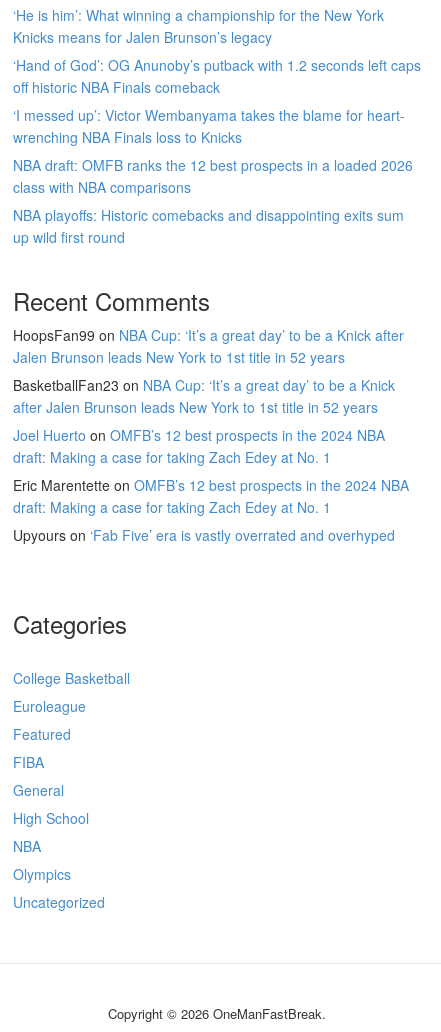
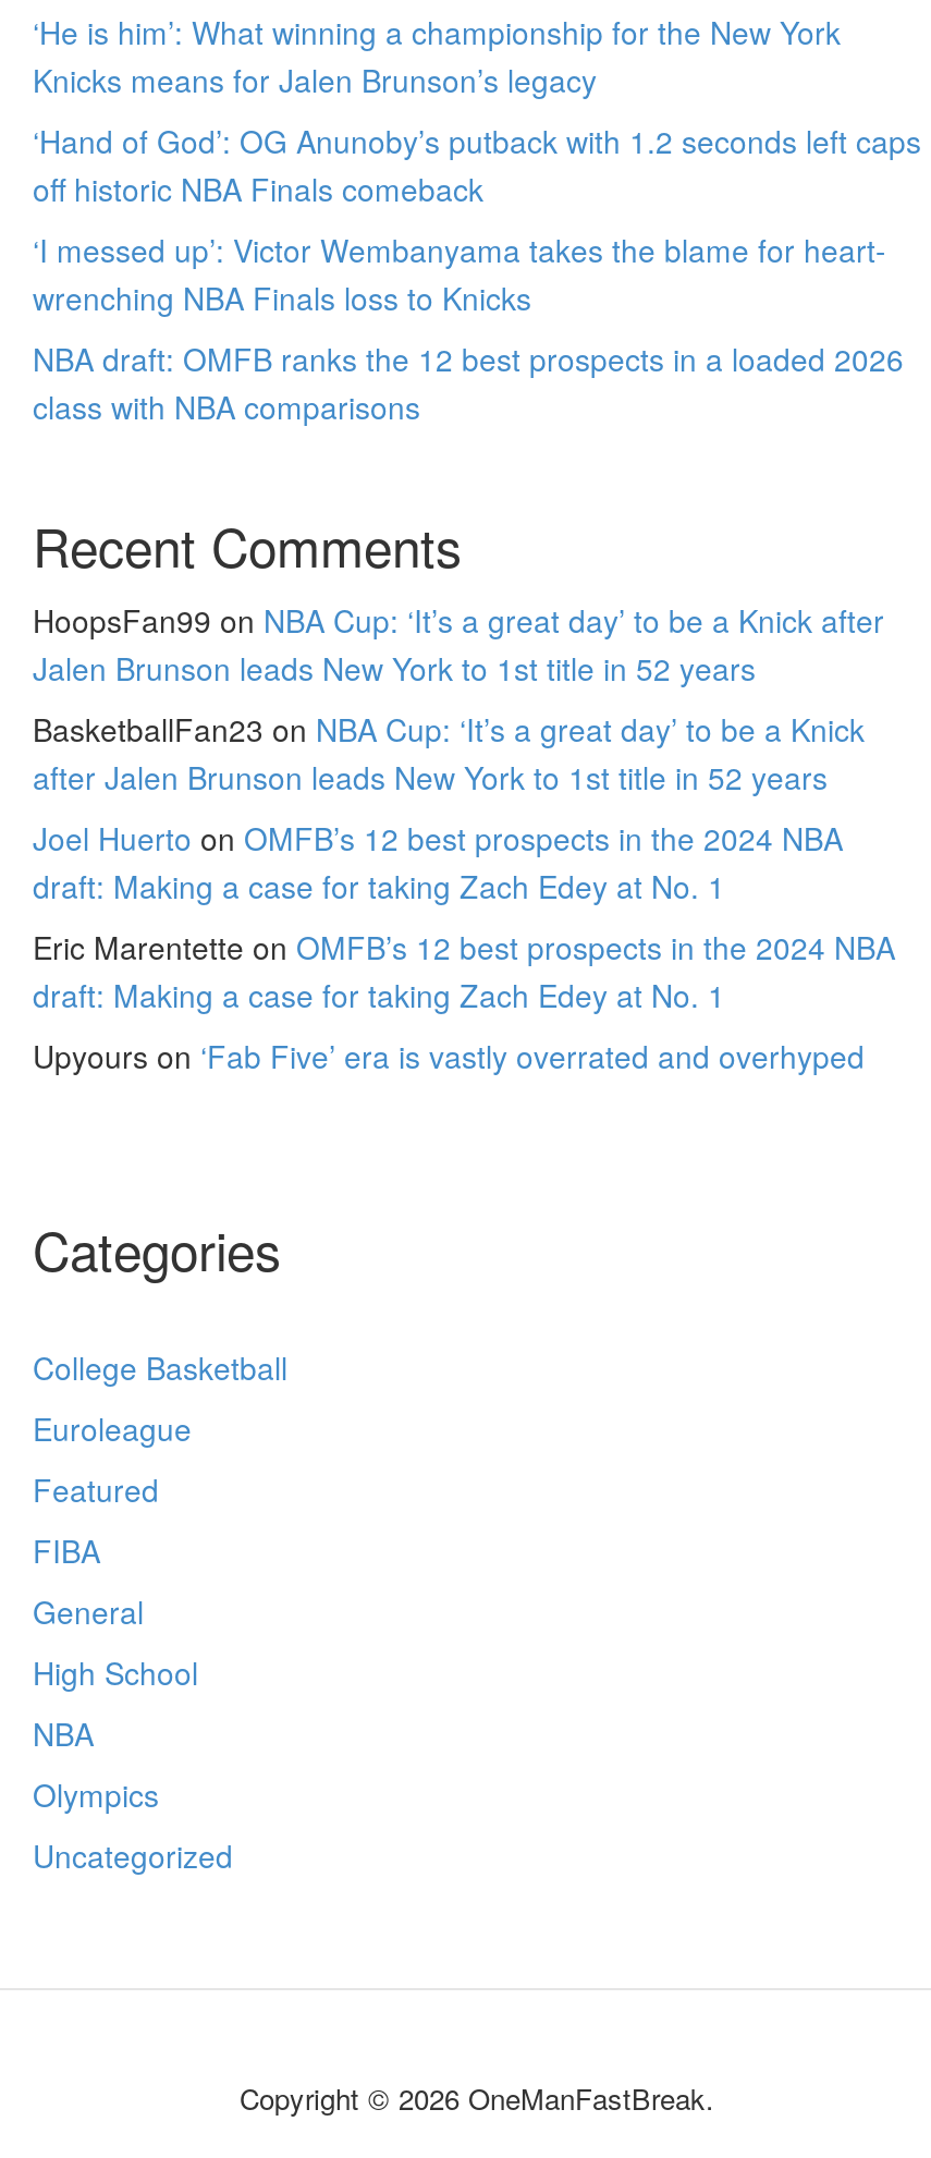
- NBA playoffs: Historic comebacks and disappointing exits sum
- up wild first round
